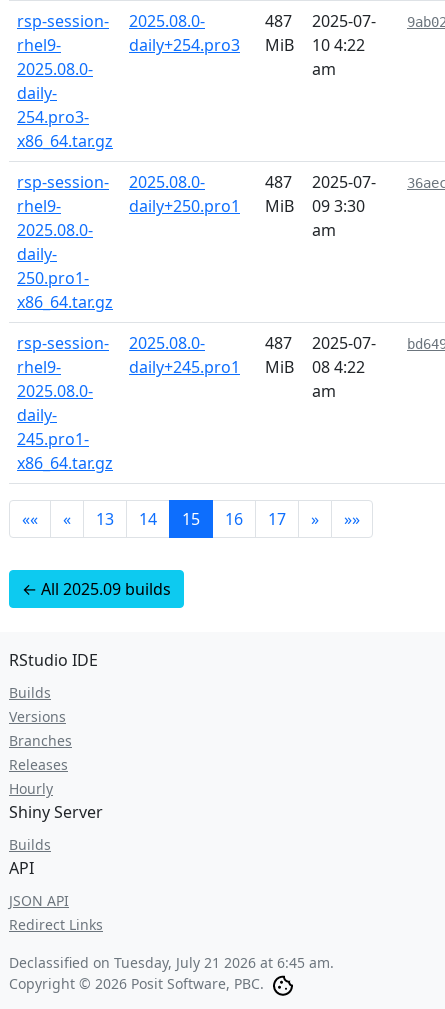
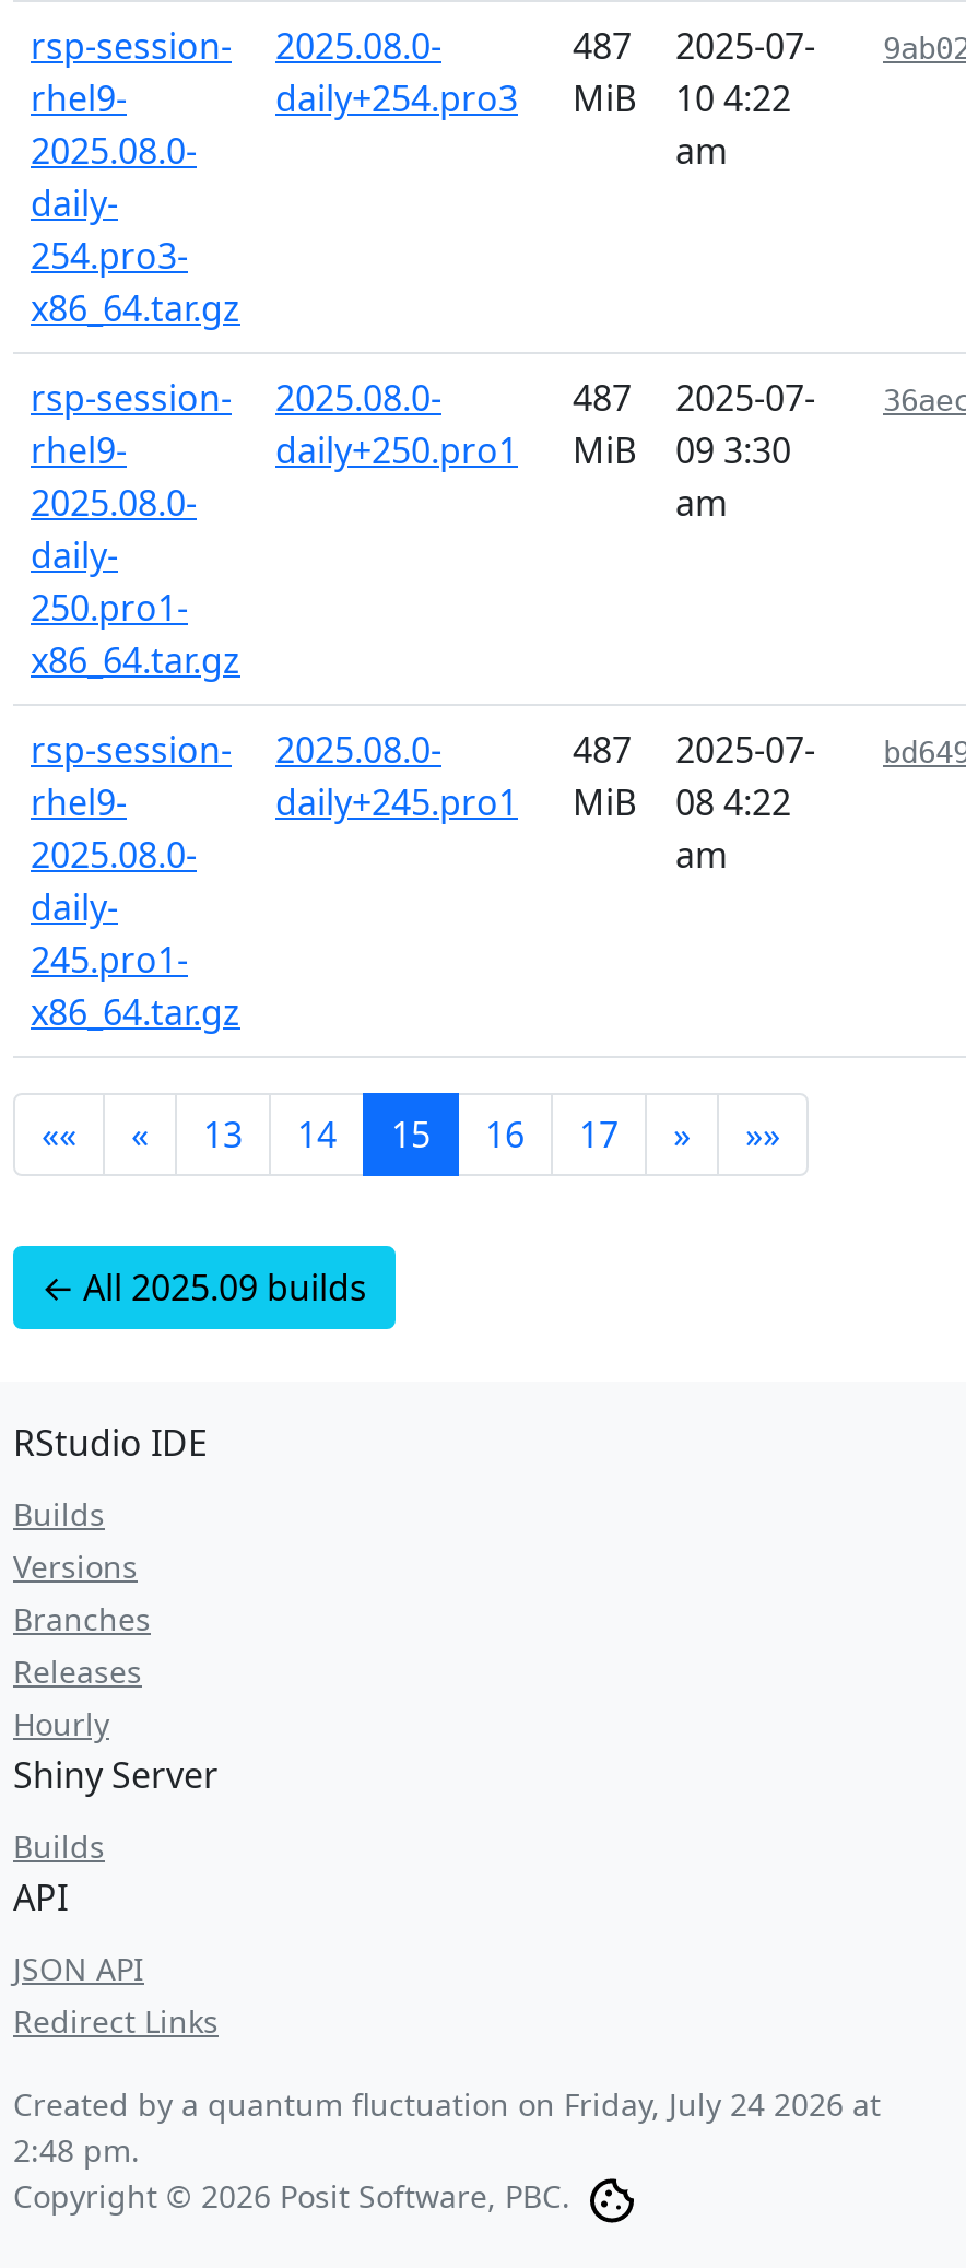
- Declassified on Tuesday, July 21 2026 at 6:45 am.
+ Created by a quantum fluctuation on Friday, July 24 2026 at
+ 2:48 pm.
